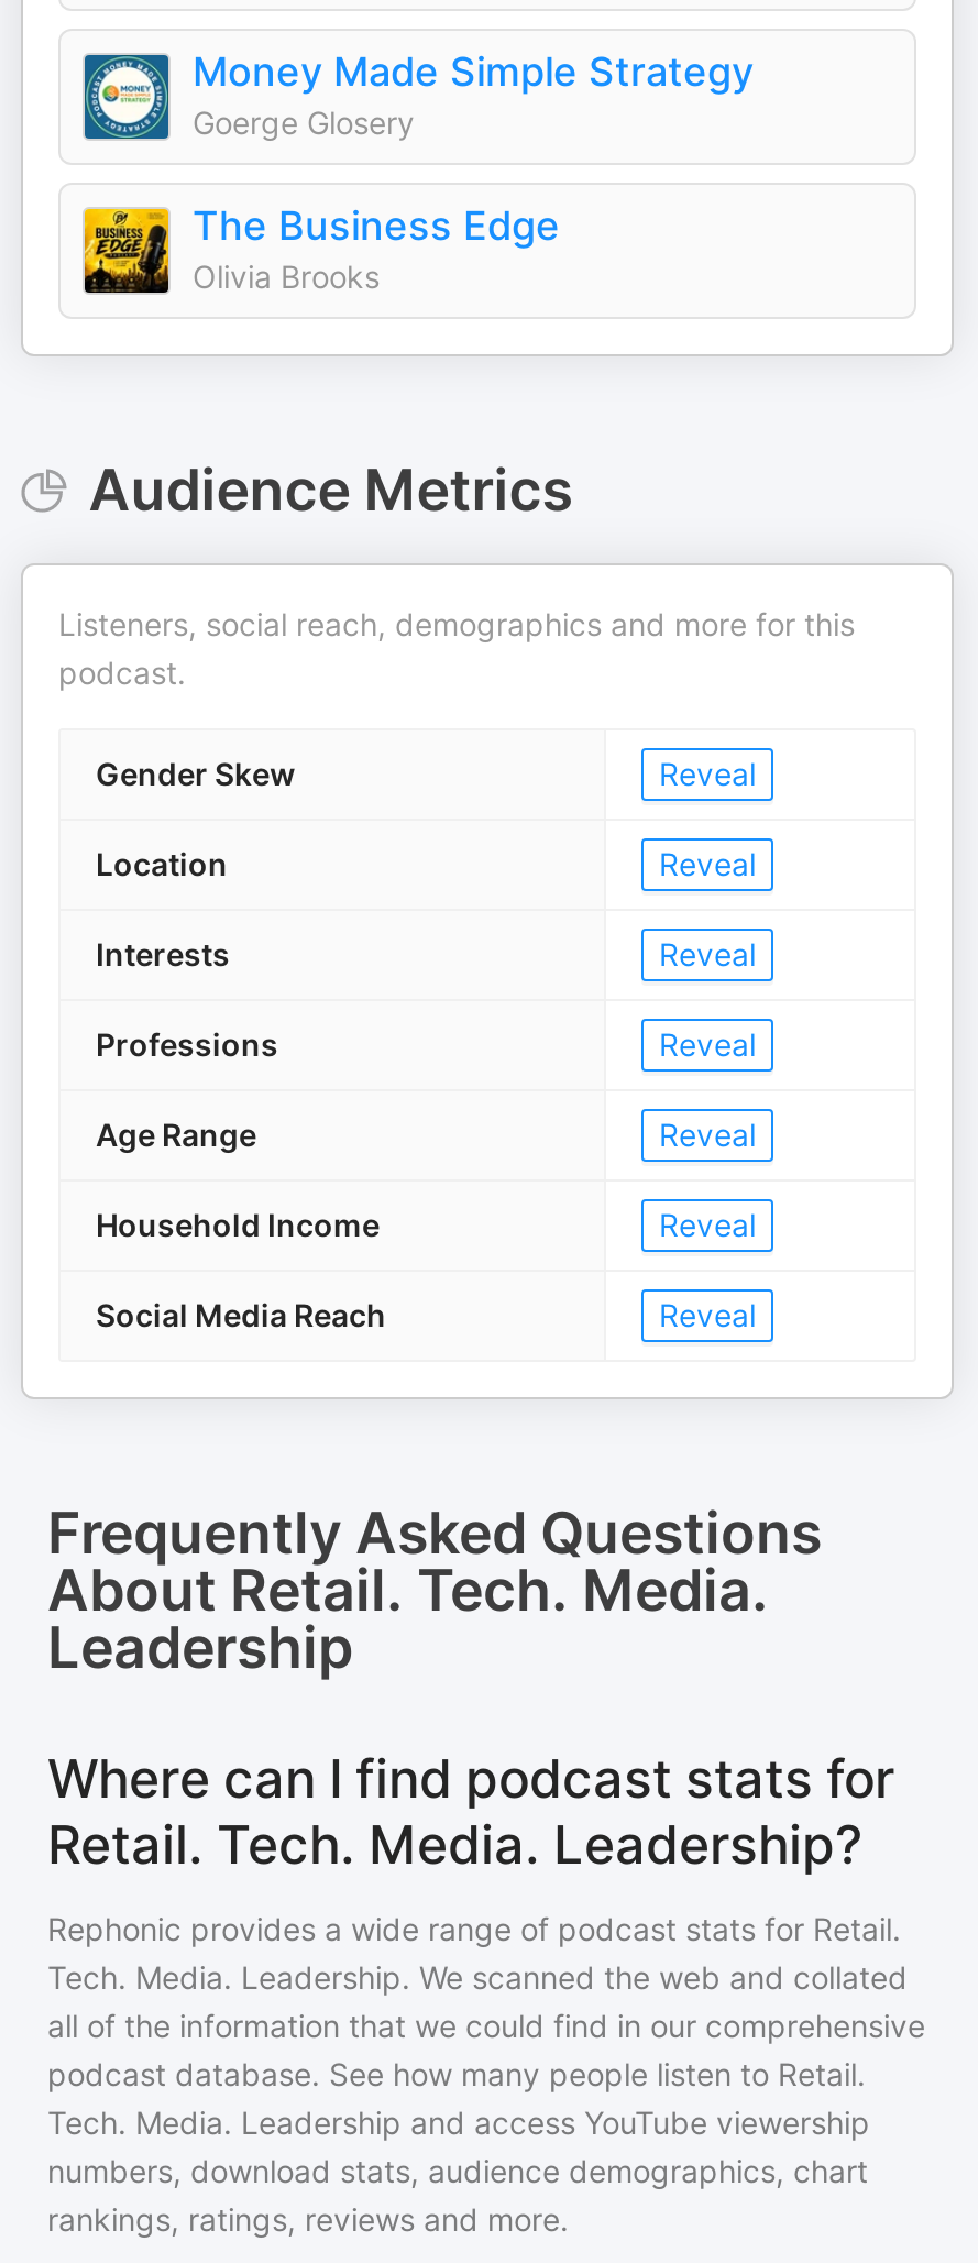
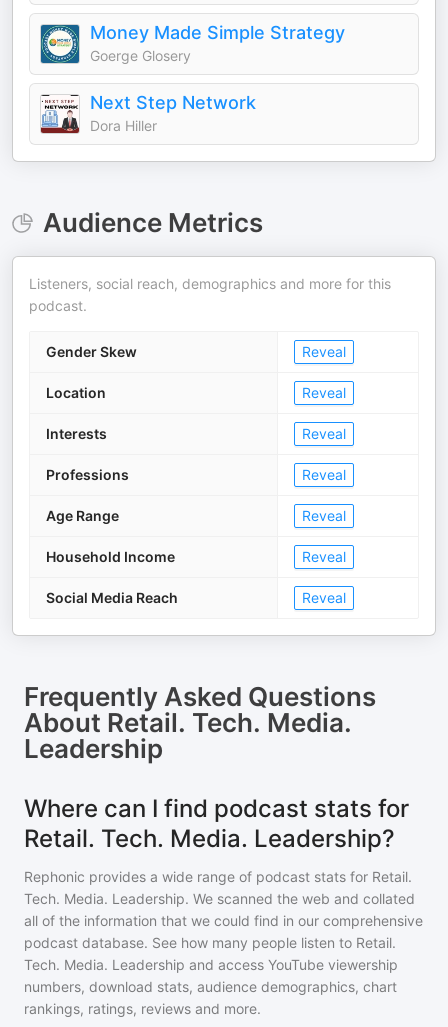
- [image]
- The Business Edge
- Olivia Brooks
+ [image]
+ Next Step Network
+ Dora Hiller
